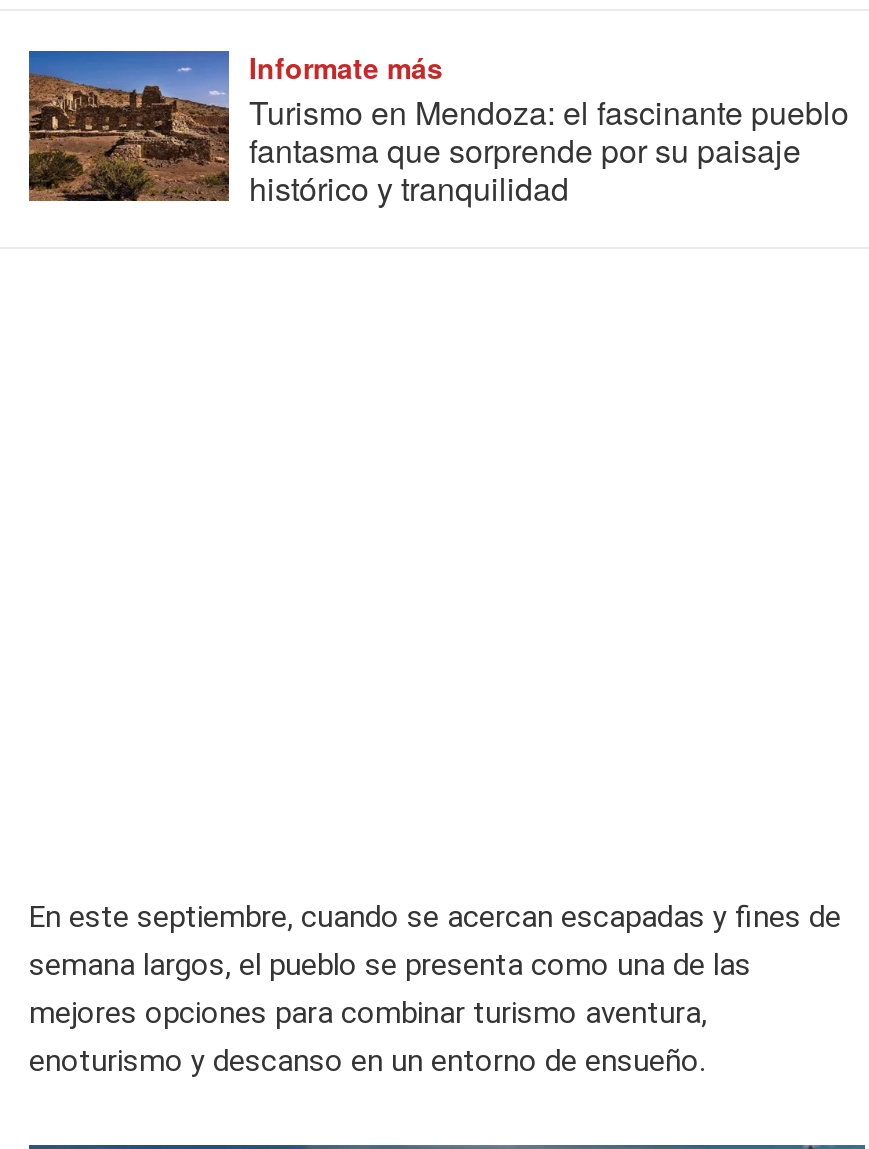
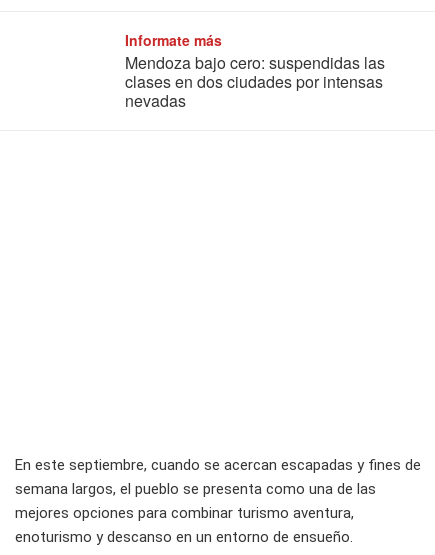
- [image]

- Turismo en Mendoza: el fascinante pueblo
- fantasma que sorprende por su paisaje
- histórico y tranquilidad
+ Mendoza bajo cero: suspendidas las
+ clases en dos ciudades por intensas
+ nevadas
